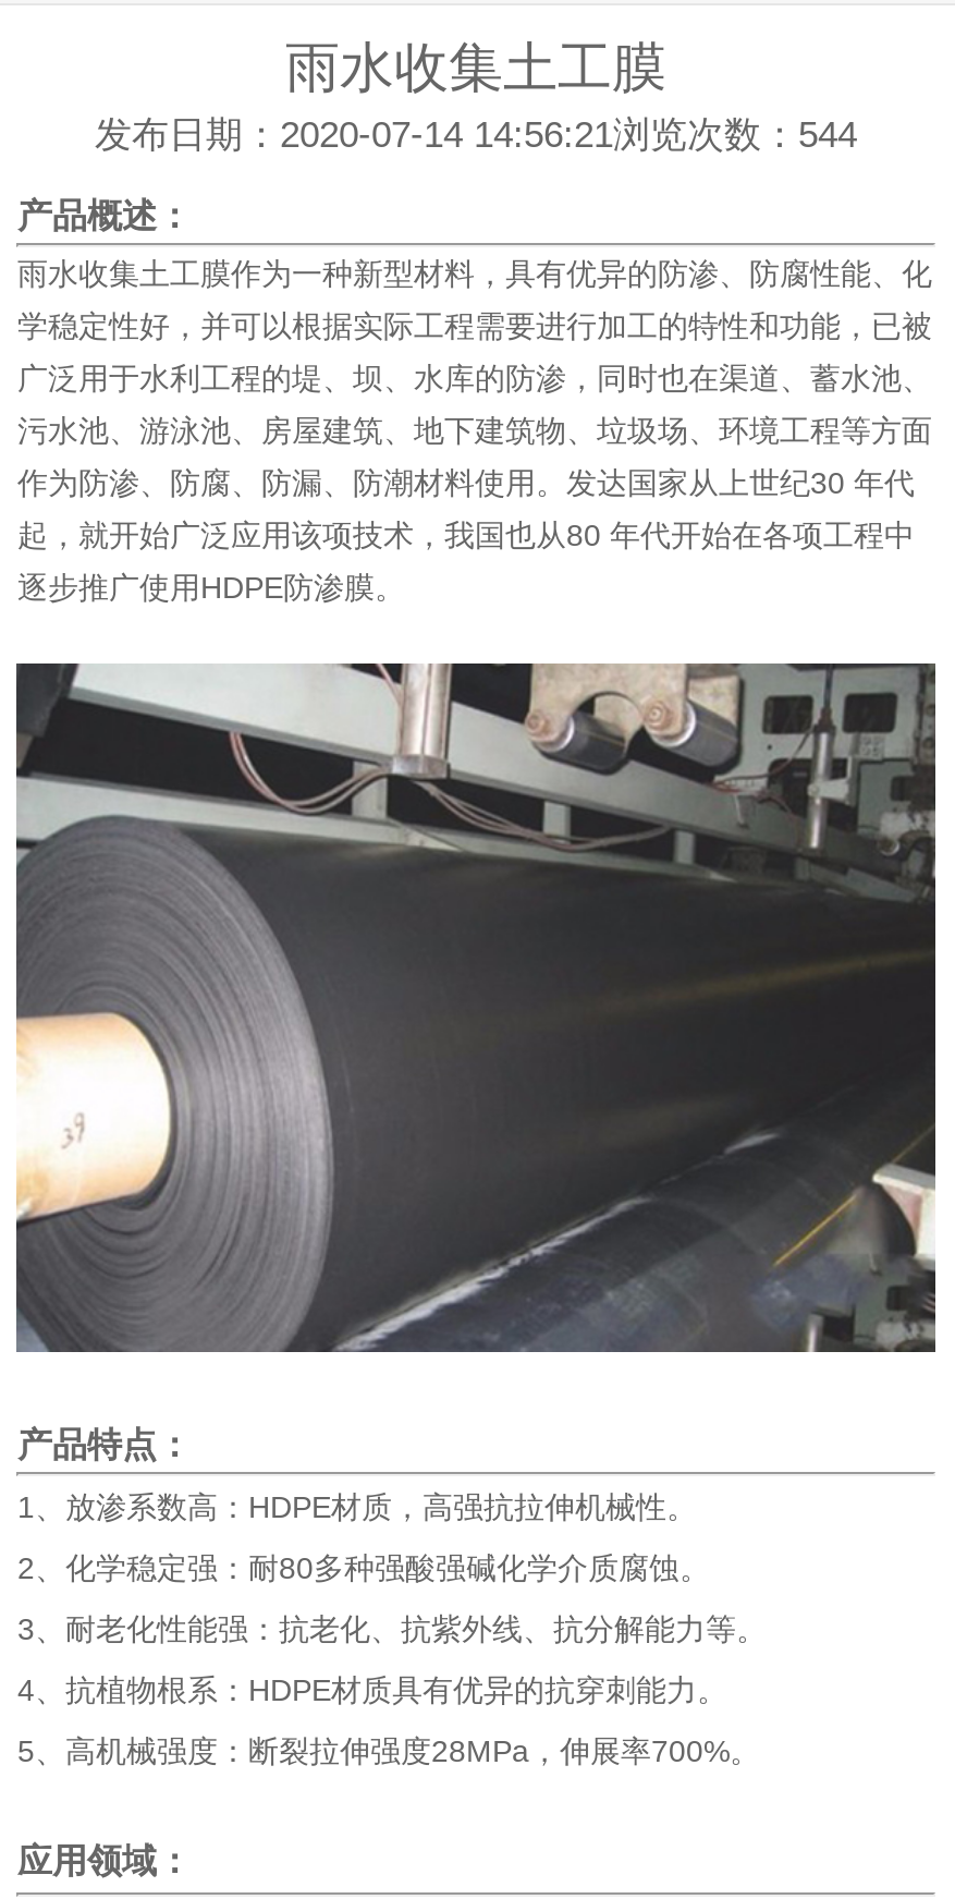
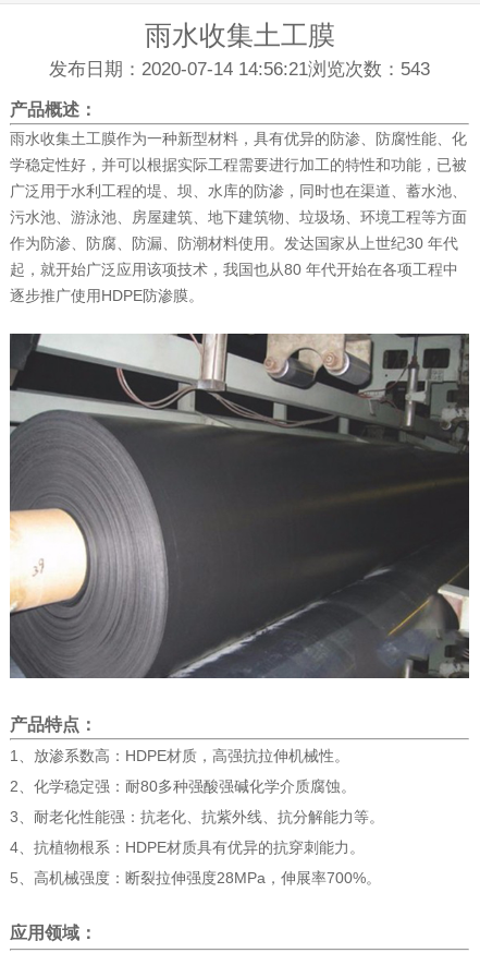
- 发布日期：2020-07-14 14:56:21浏览次数：544
+ 发布日期：2020-07-14 14:56:21浏览次数：543
